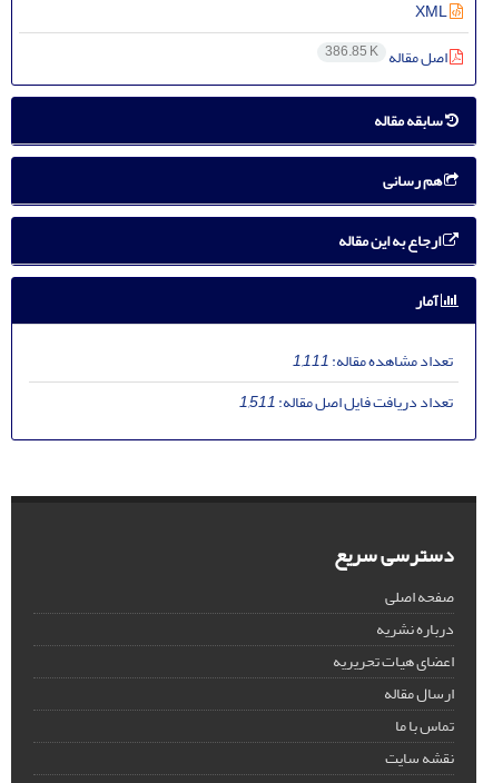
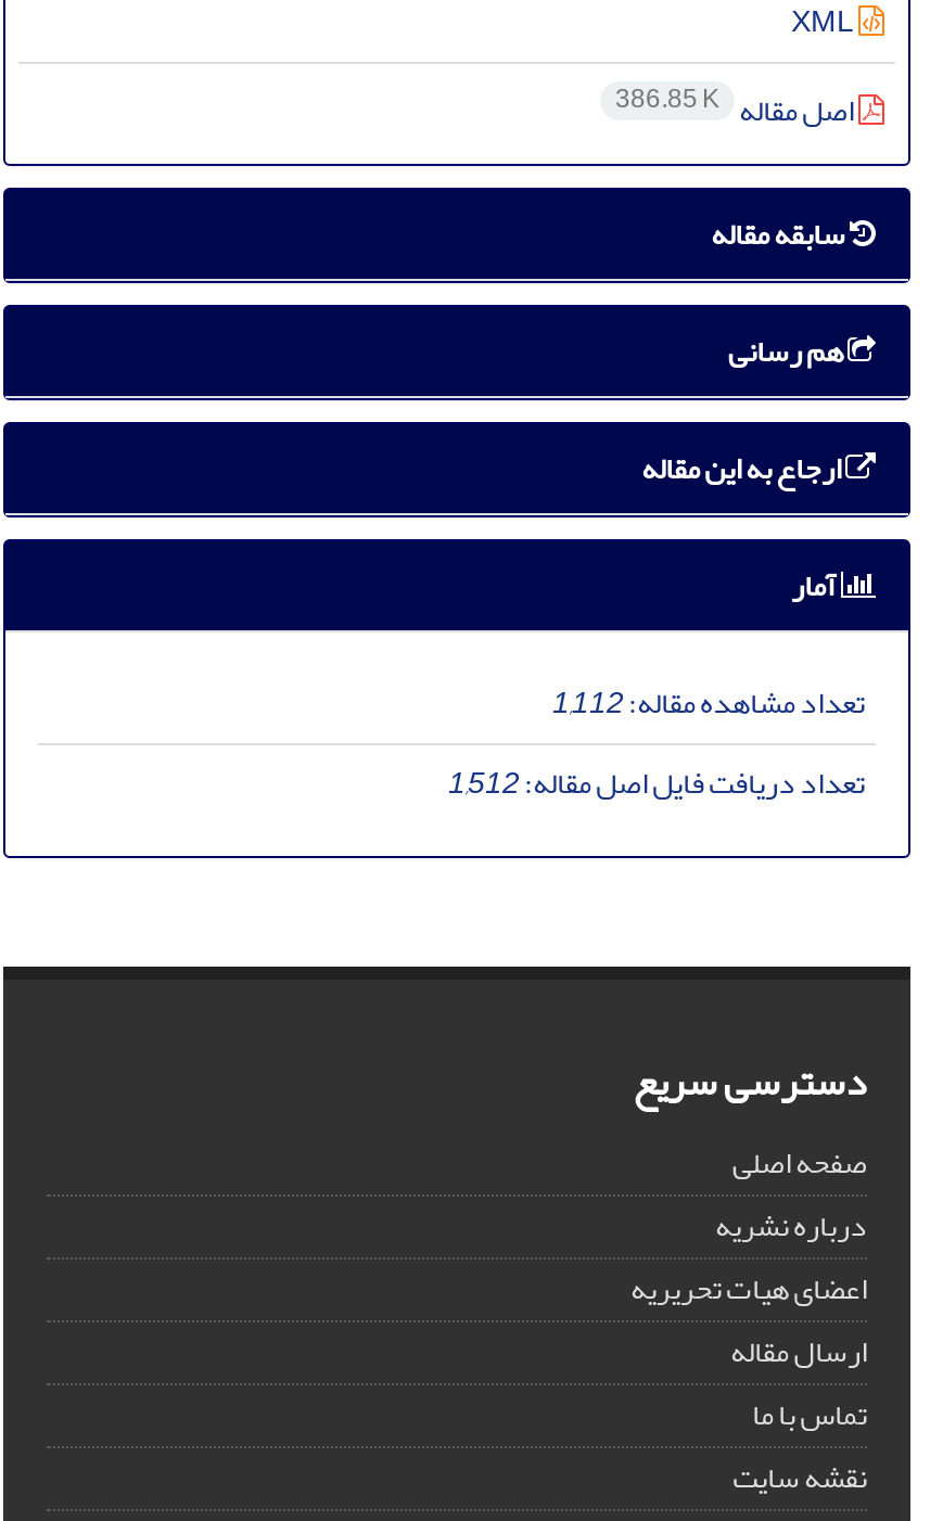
- تعداد مشاهده مقاله:1,111
+ تعداد مشاهده مقاله:1,112

- تعداد دریافت فایل اصل مقاله:1,511
+ تعداد دریافت فایل اصل مقاله:1,512
